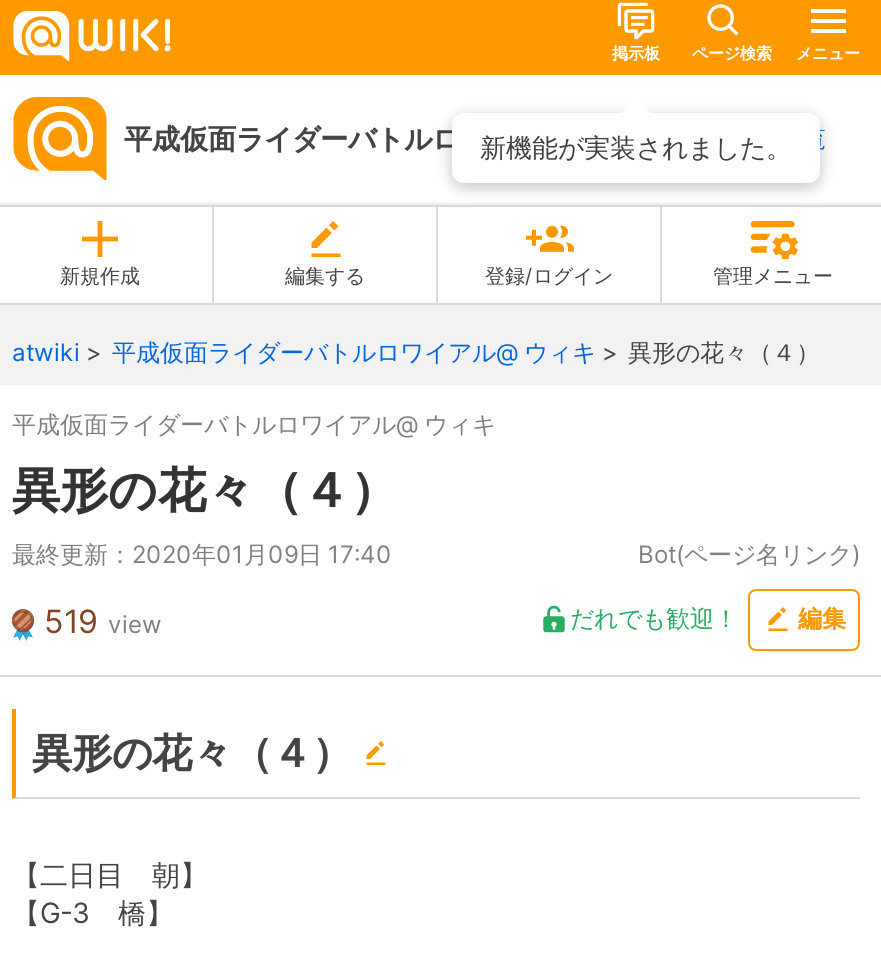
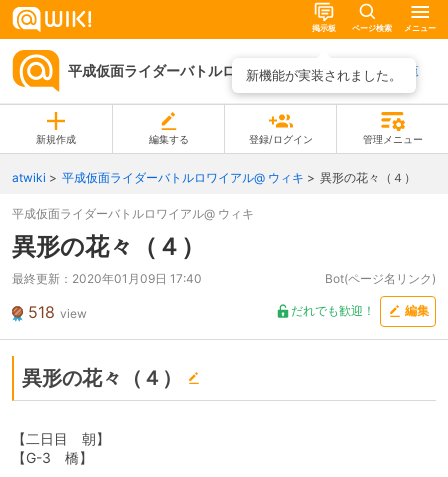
- 519 view
+ 518 view
